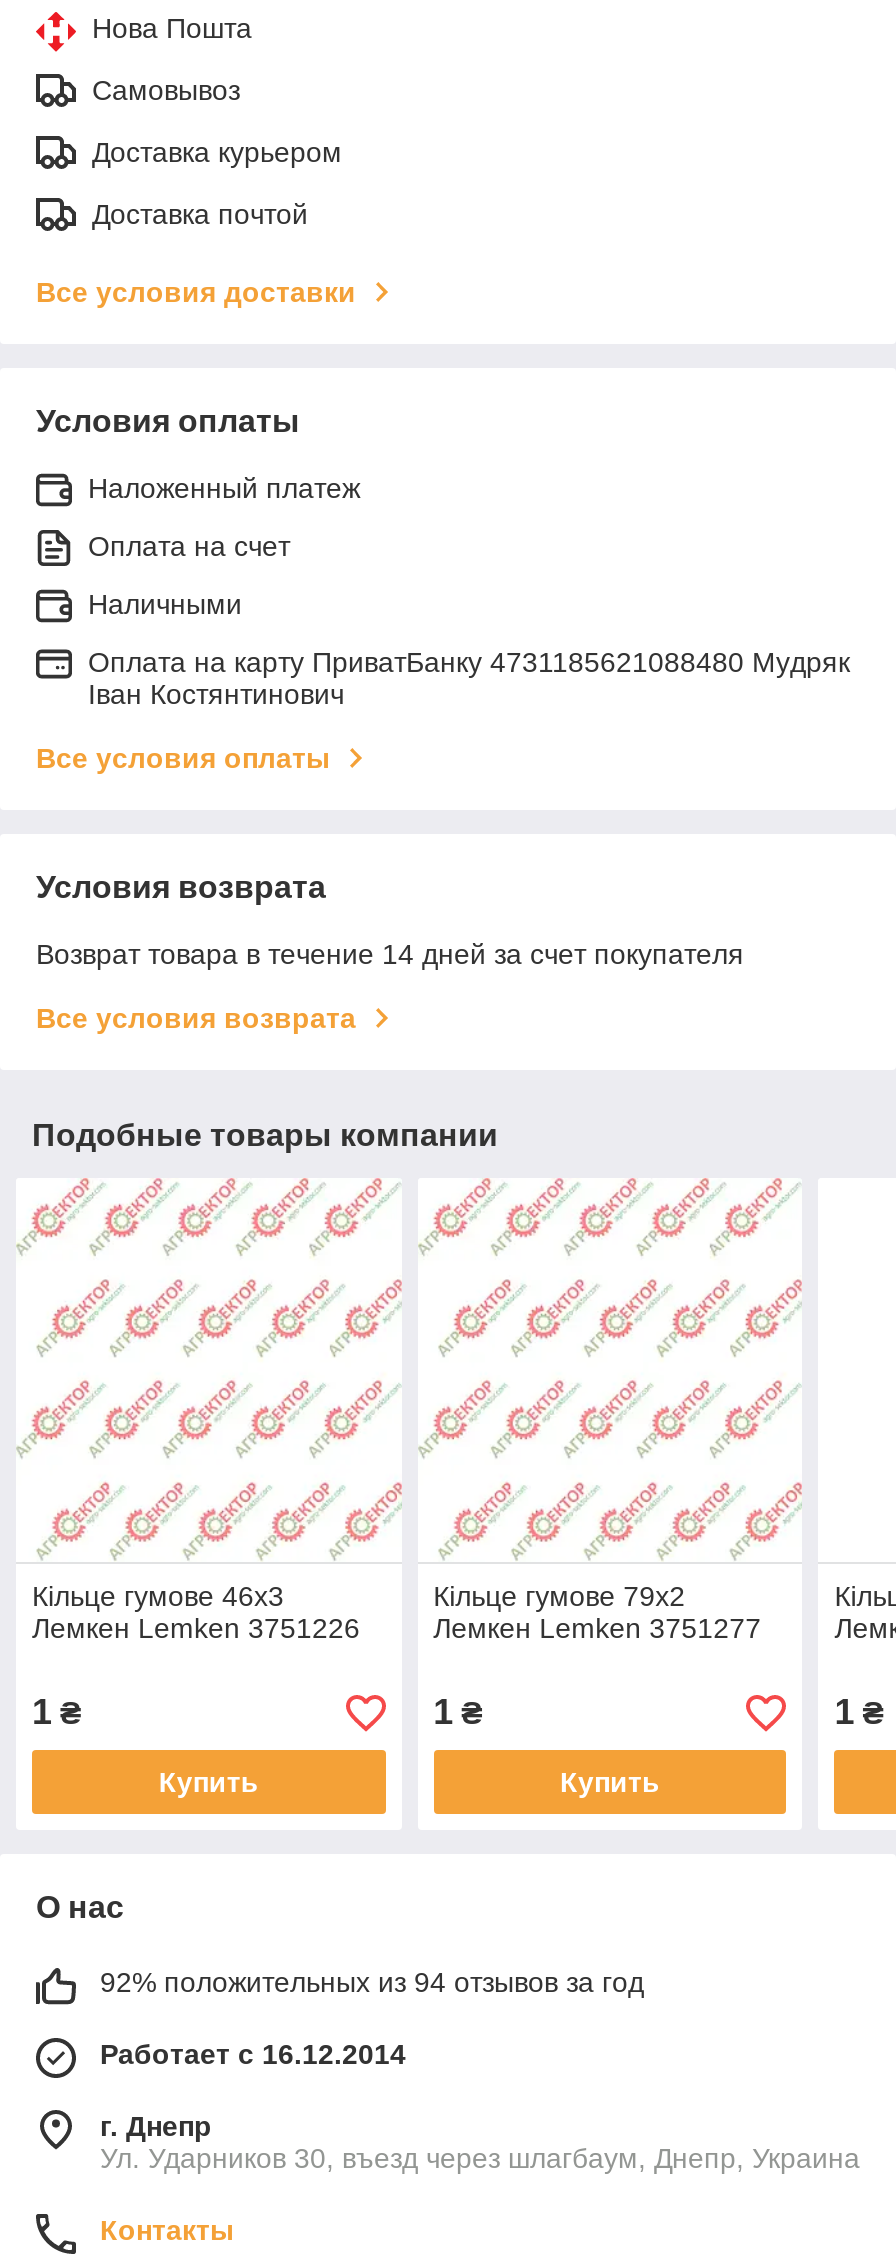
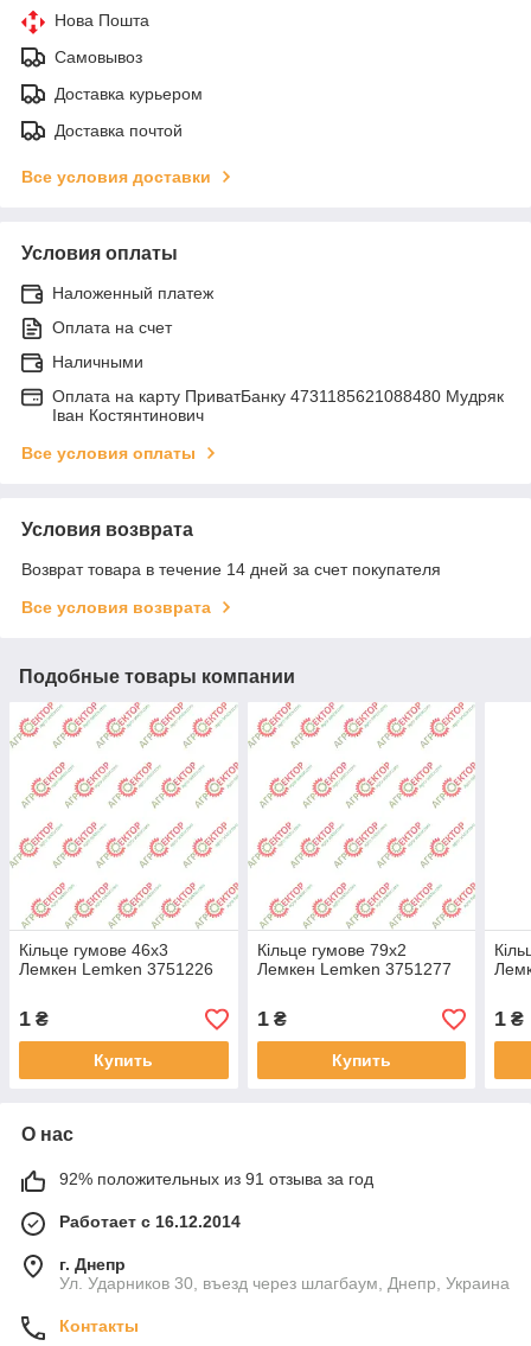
- 92% положительных из 94 отзывов за год
+ 92% положительных из 91 отзыва за год
